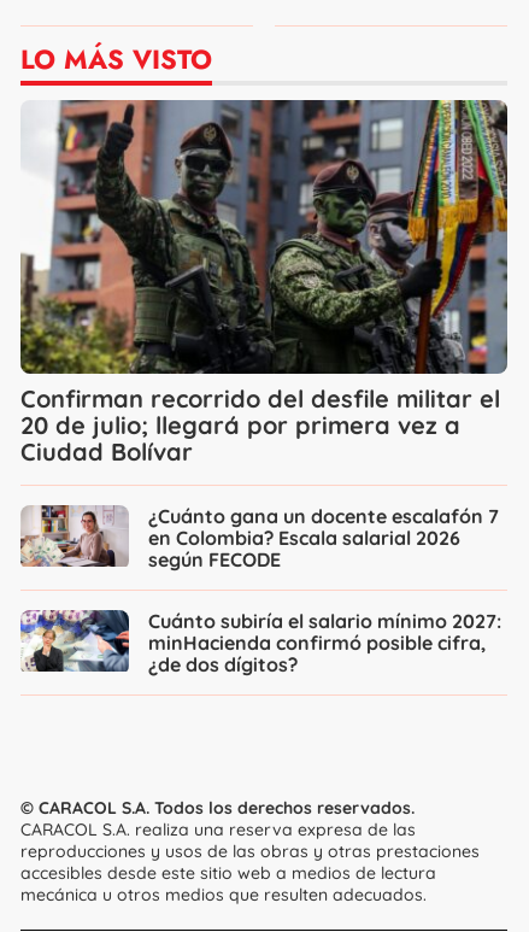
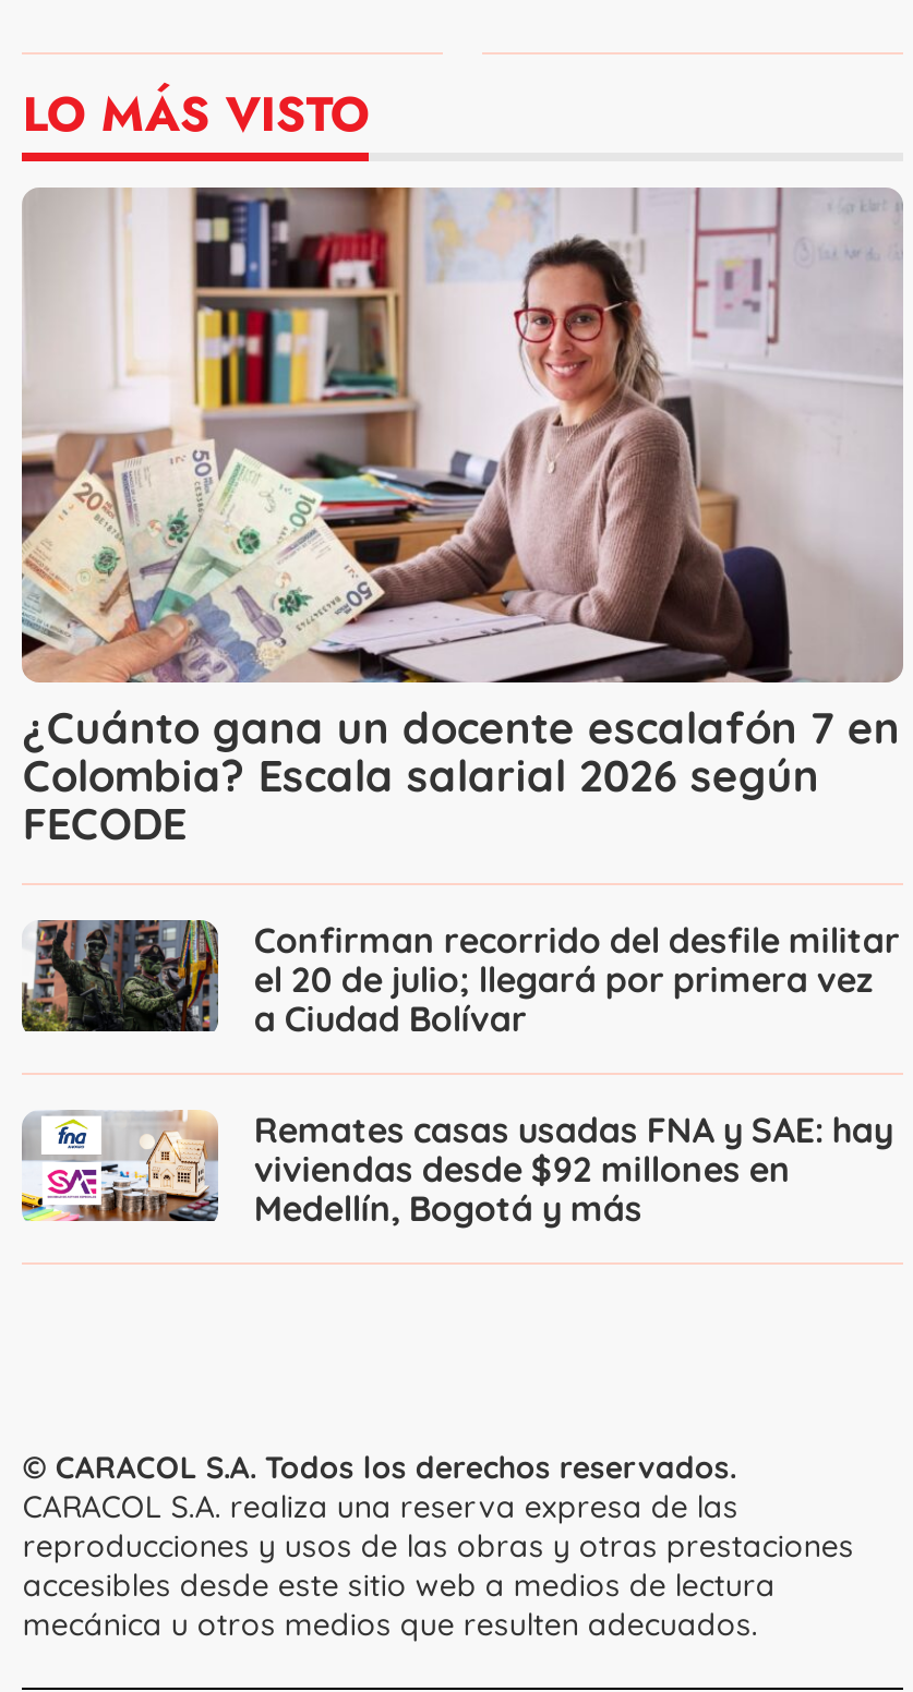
- [image]
- Confirman recorrido del desfile militar el
- 20 de julio; llegará por primera vez a
- Ciudad Bolívar
+ [image]
+ ¿Cuánto gana un docente escalafón 7 en
+ Colombia? Escala salarial 2026 según
+ FECODE

- [image]
- ¿Cuánto gana un docente escalafón 7
- en Colombia? Escala salarial 2026
- según FECODE
+ [image]
+ Confirman recorrido del desfile militar
+ el 20 de julio; llegará por primera vez
+ a Ciudad Bolívar

- [image]
- Cuánto subiría el salario mínimo 2027:
- minHacienda confirmó posible cifra,
- ¿de dos dígitos?
+ [image]
+ Remates casas usadas FNA y SAE: hay
+ viviendas desde $92 millones en
+ Medellín, Bogotá y más
